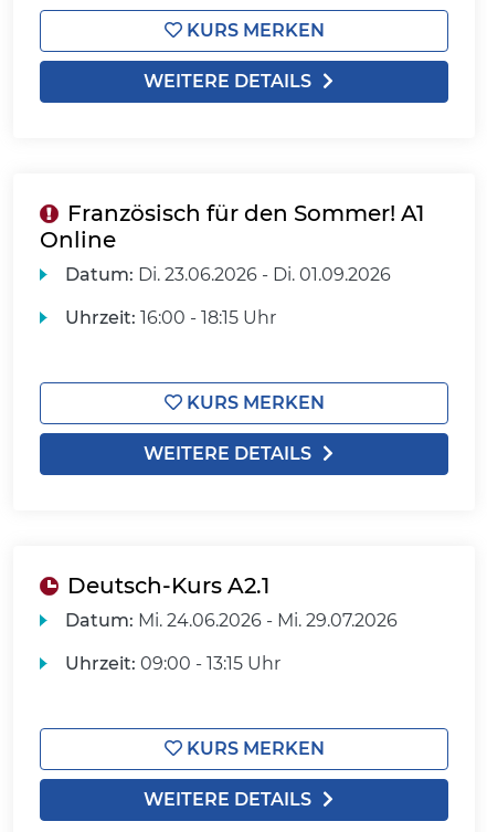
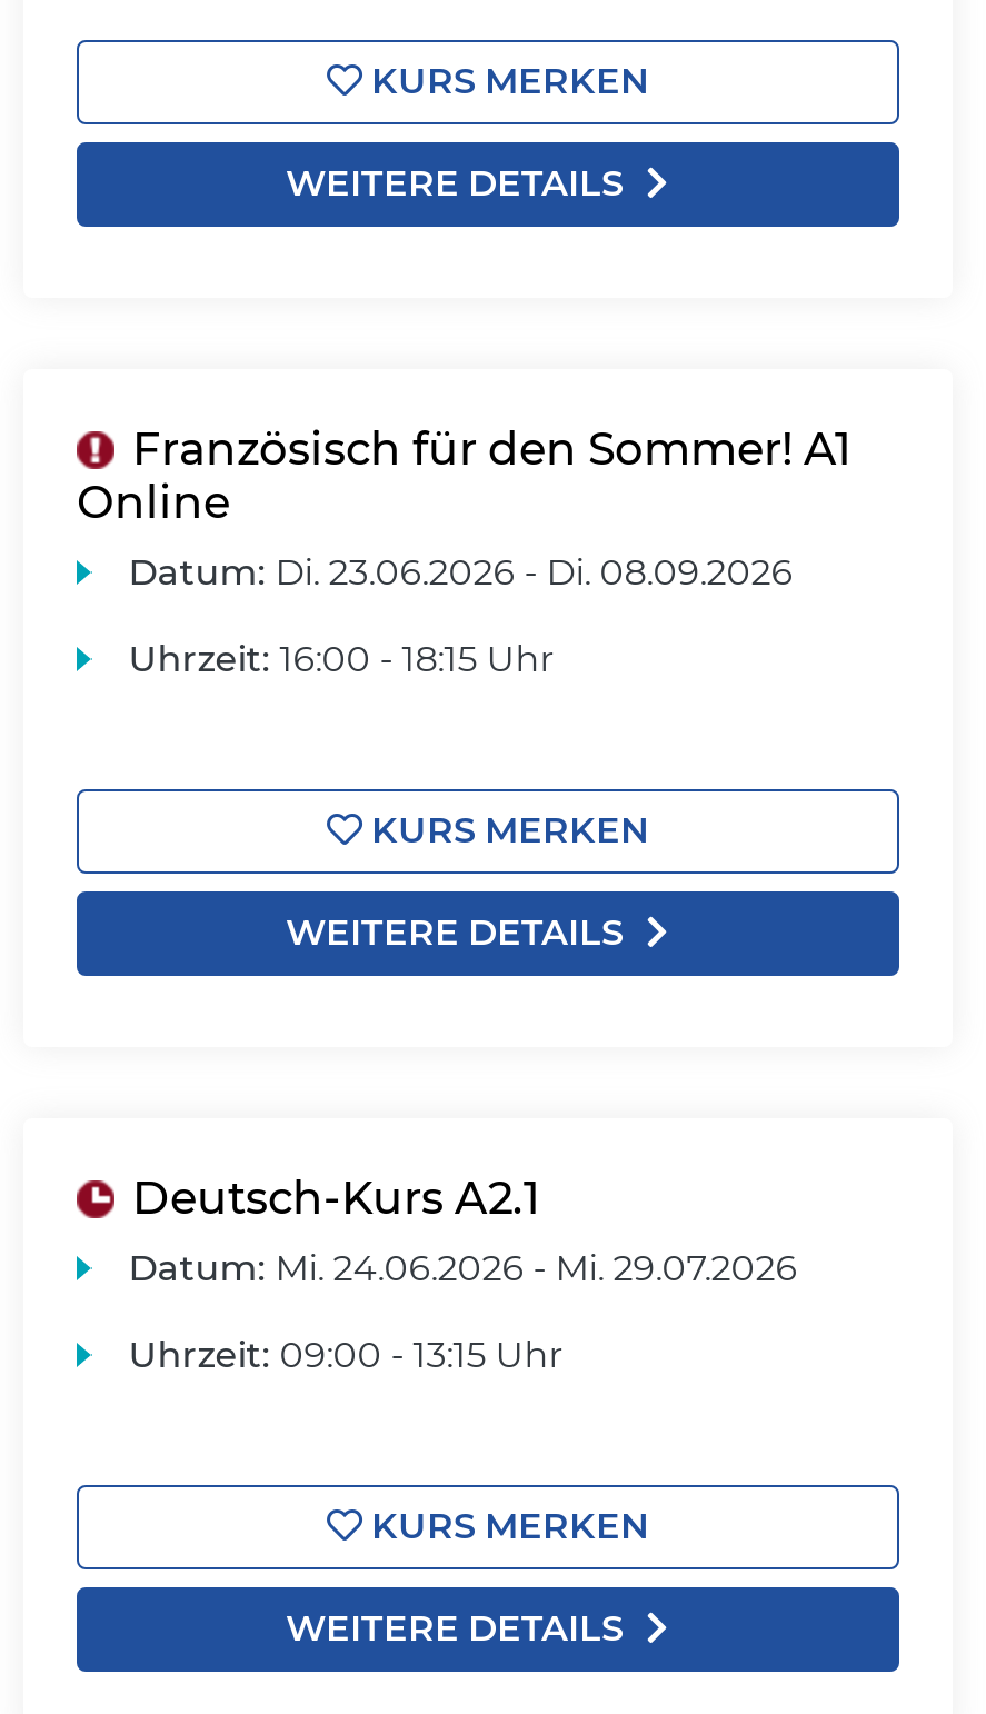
- Datum: Di. 23.06.2026 - Di. 01.09.2026
+ Datum: Di. 23.06.2026 - Di. 08.09.2026
